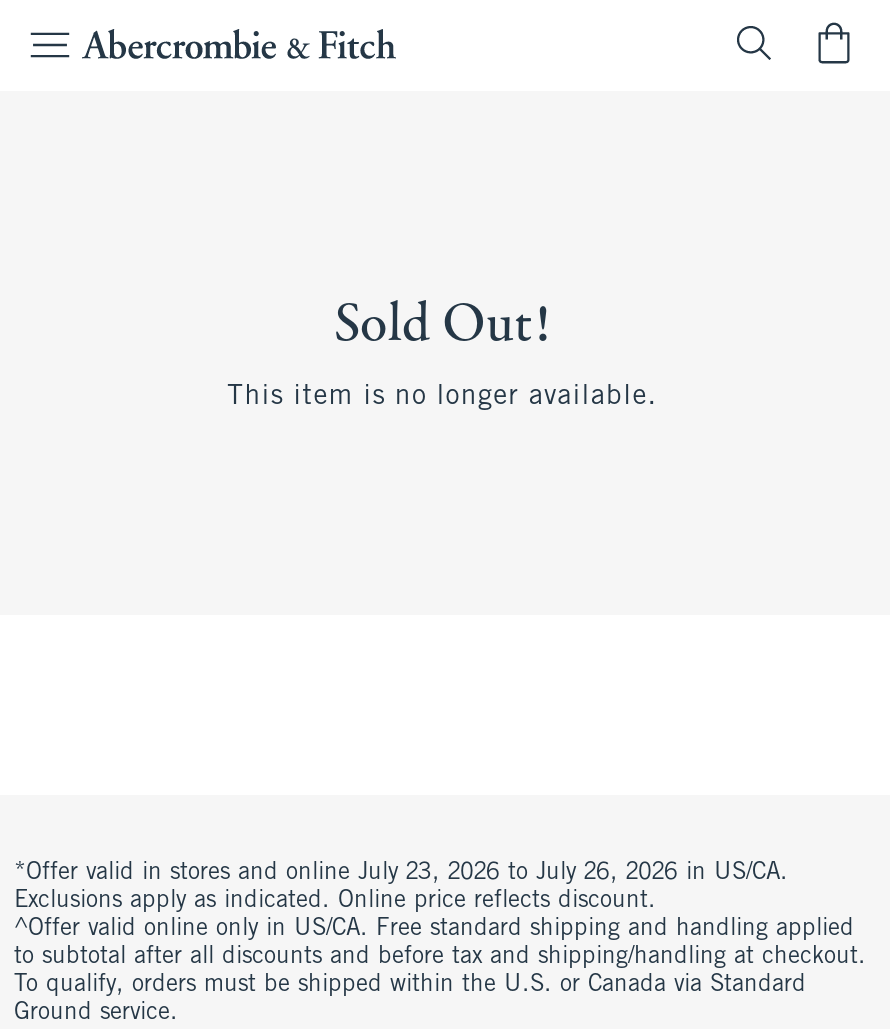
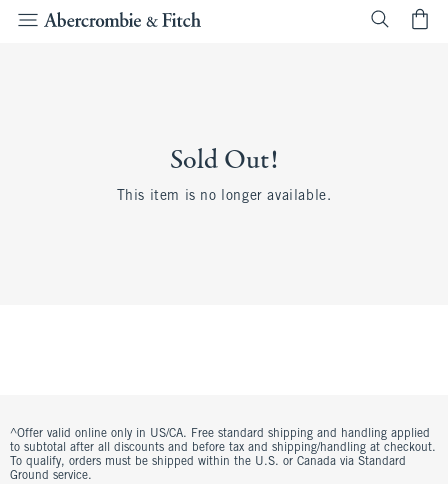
- *Offer valid in stores and online July 23, 2026 to July 26, 2026 in US/CA.
- Exclusions apply as indicated. Online price reflects discount.
